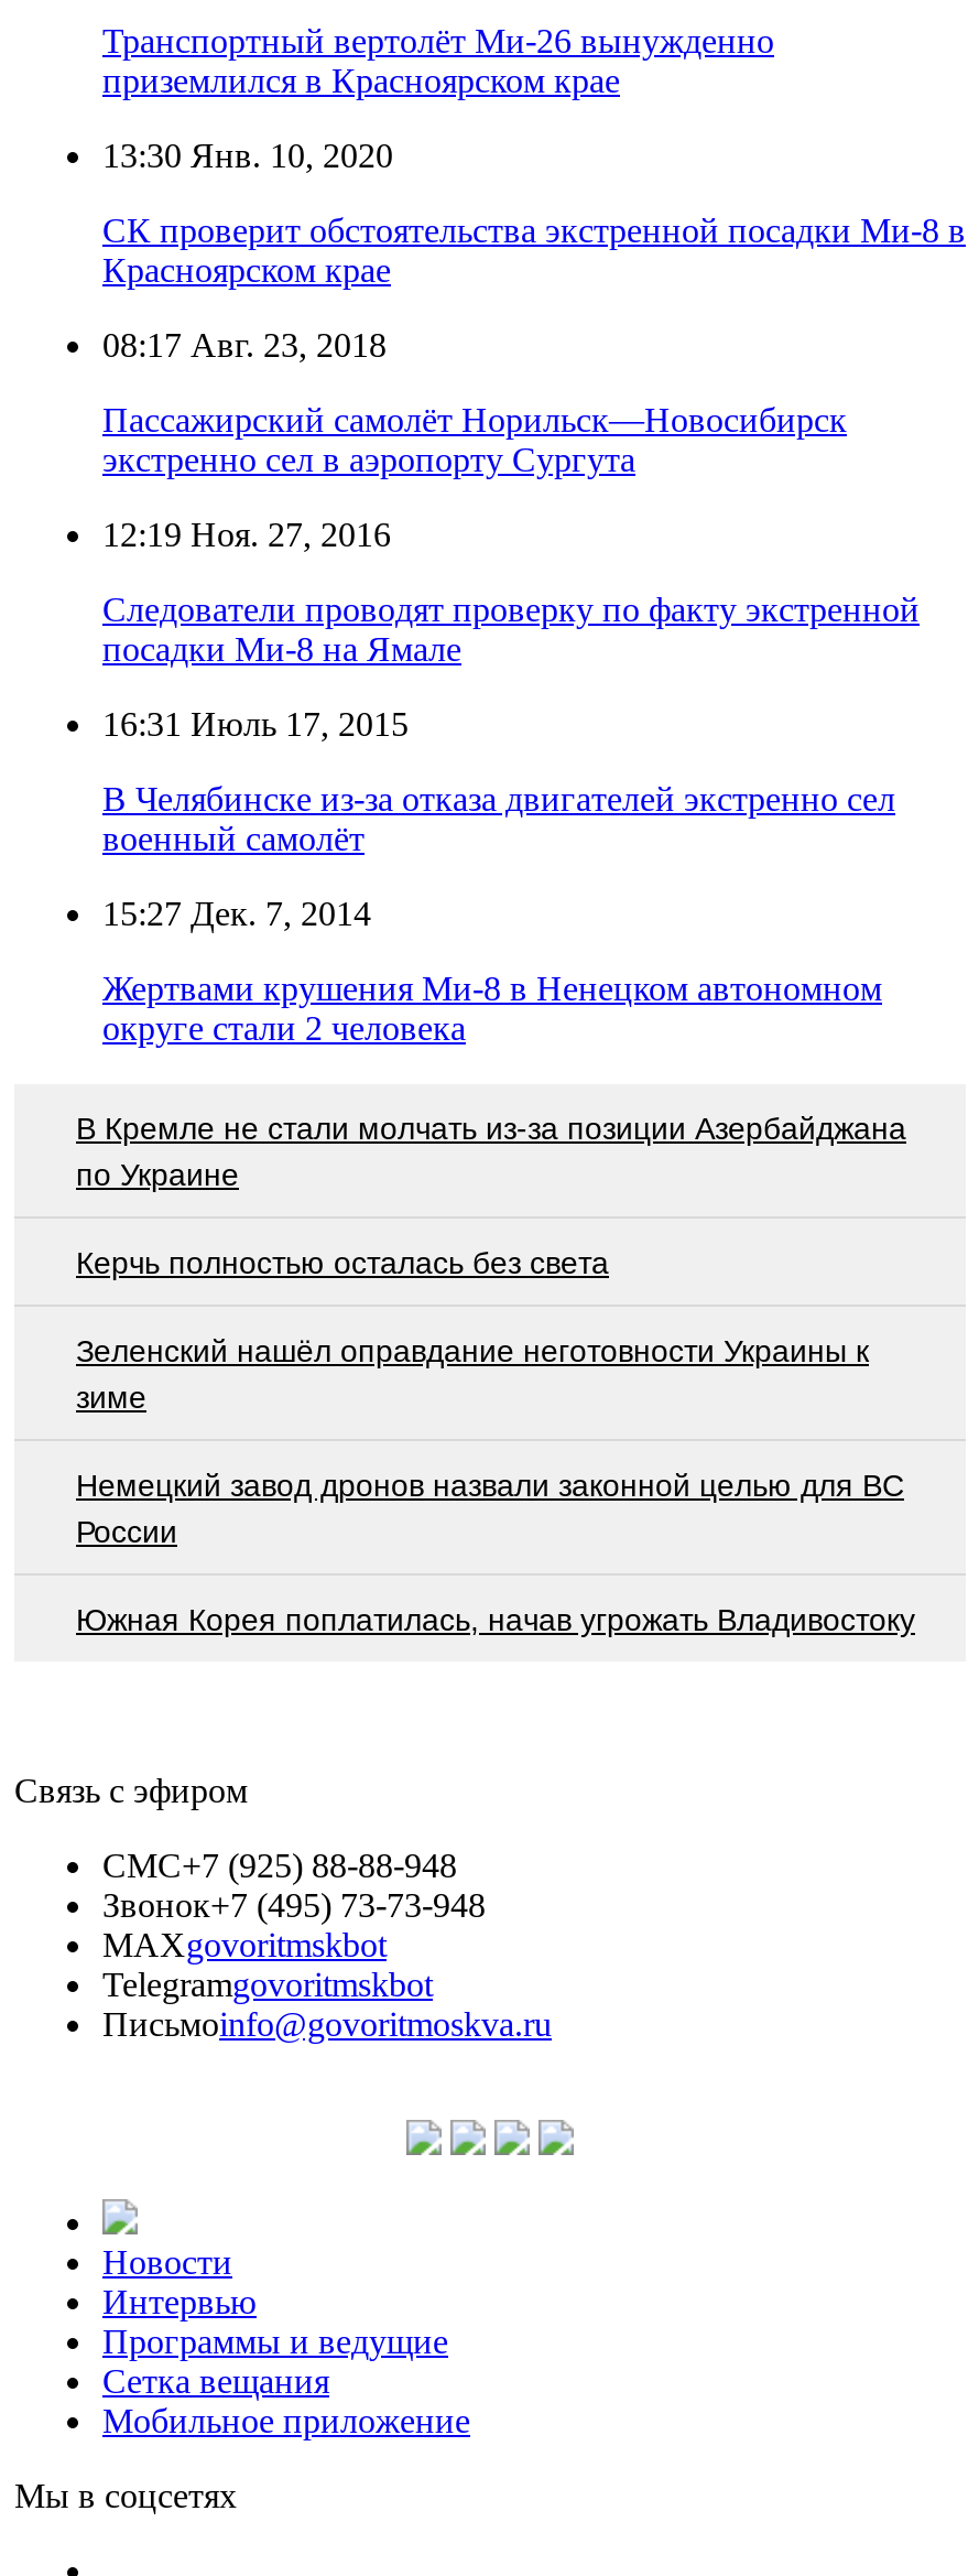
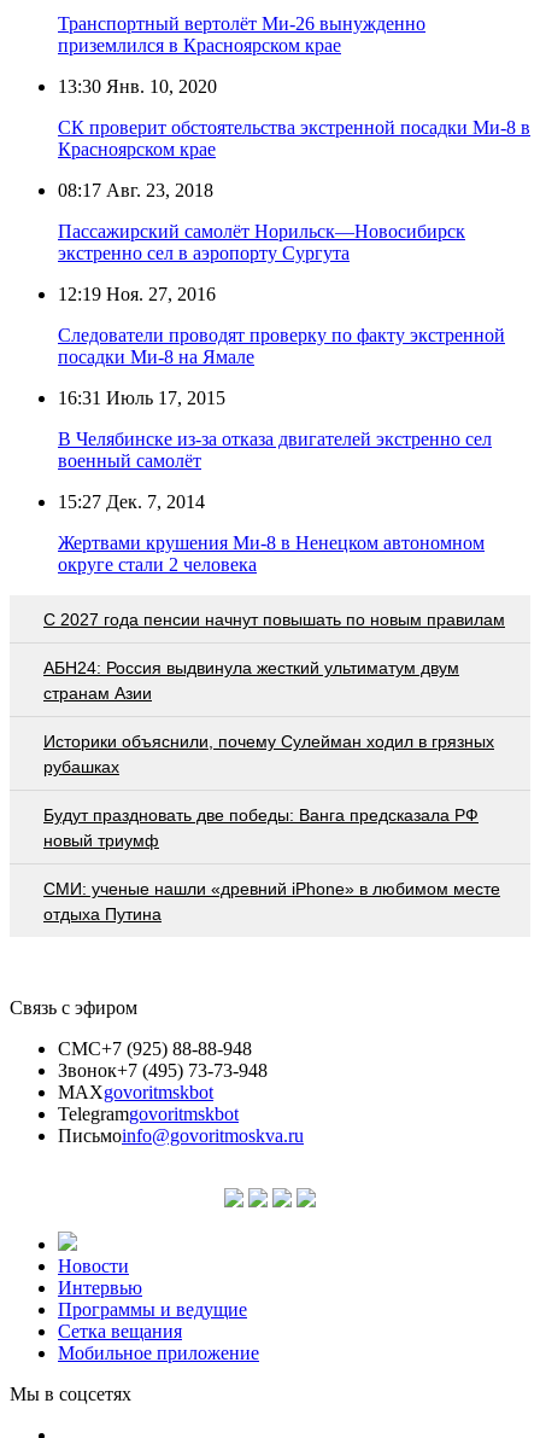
- В Кремле не стали молчать из-за позиции Азербайджана
- по Украине
+ С 2027 года пенсии начнут повышать по новым правилам

- Керчь полностью осталась без света
+ АБН24: Россия выдвинула жесткий ультиматум двум
+ странам Азии

- Зеленский нашёл оправдание неготовности Украины к
- зиме
+ Историки объяснили, почему Сулейман ходил в грязных
+ рубашках

- Немецкий завод дронов назвали законной целью для ВС
- России
+ Будут праздновать две победы: Ванга предсказала РФ
+ новый триумф

- Южная Корея поплатилась, начав угрожать Владивостоку
+ СМИ: ученые нашли «древний iPhone» в любимом месте
+ отдыха Путина
